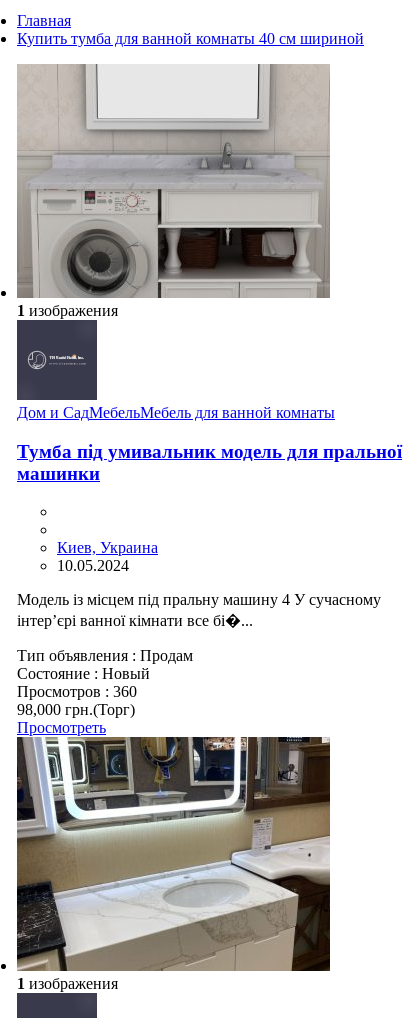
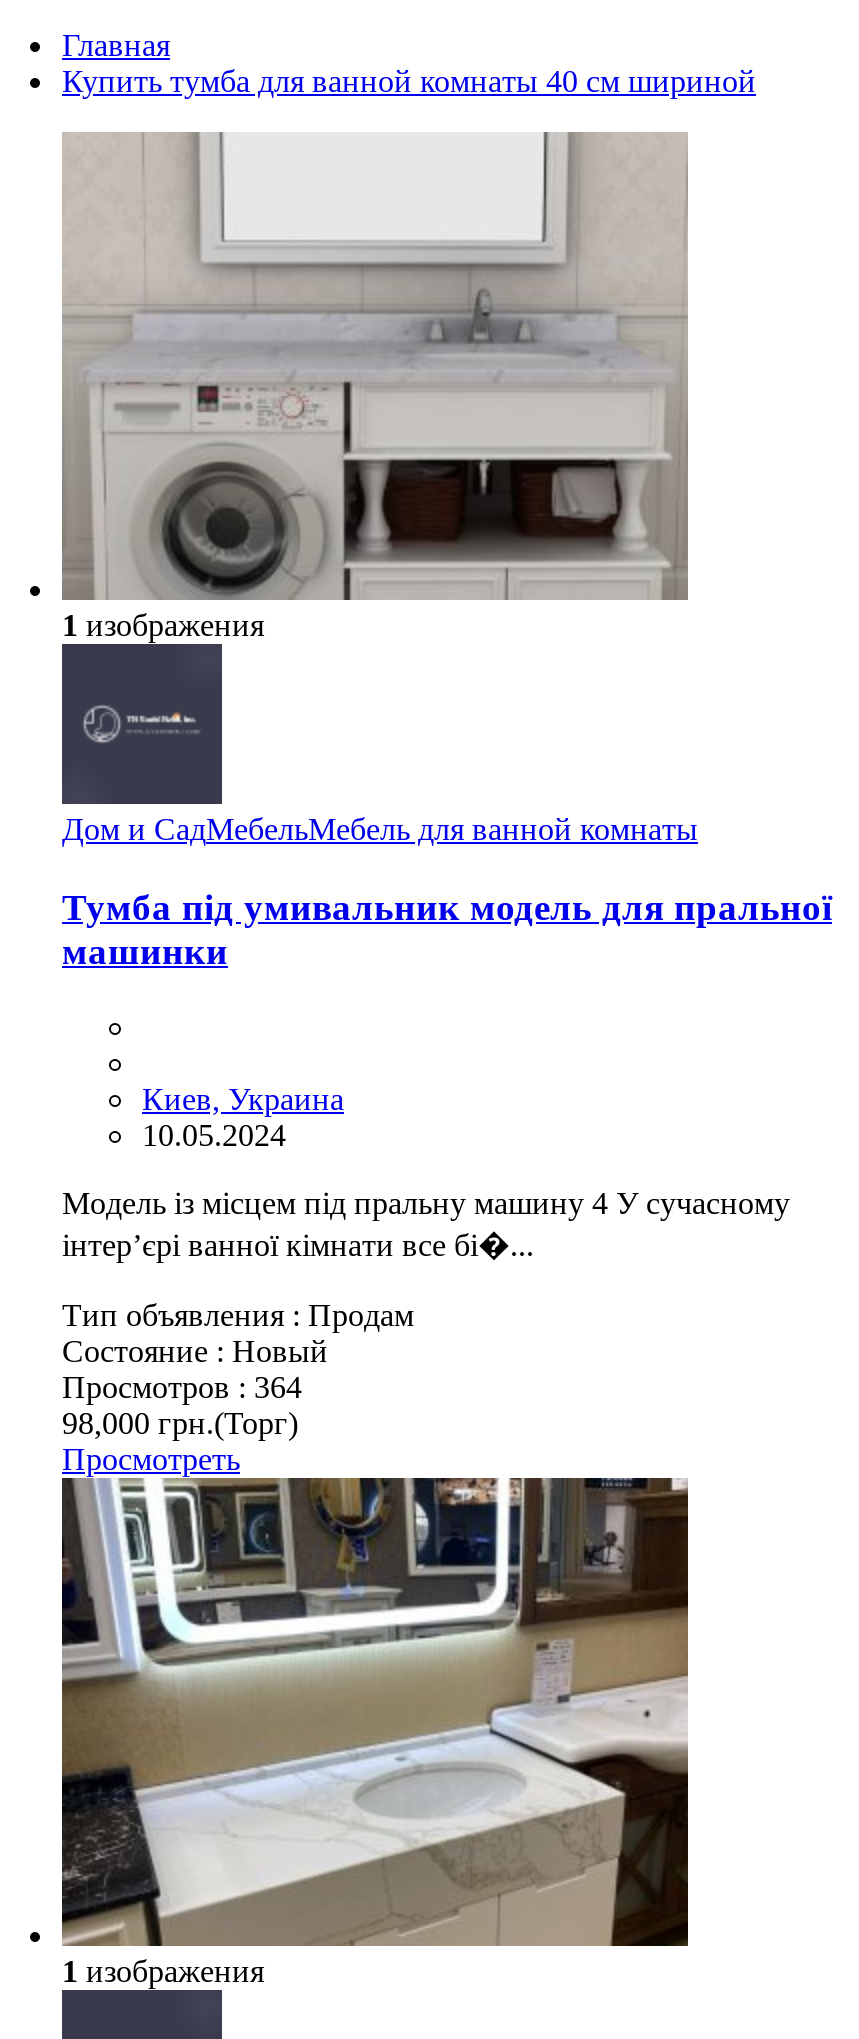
- Просмотров : 360
+ Просмотров : 364
